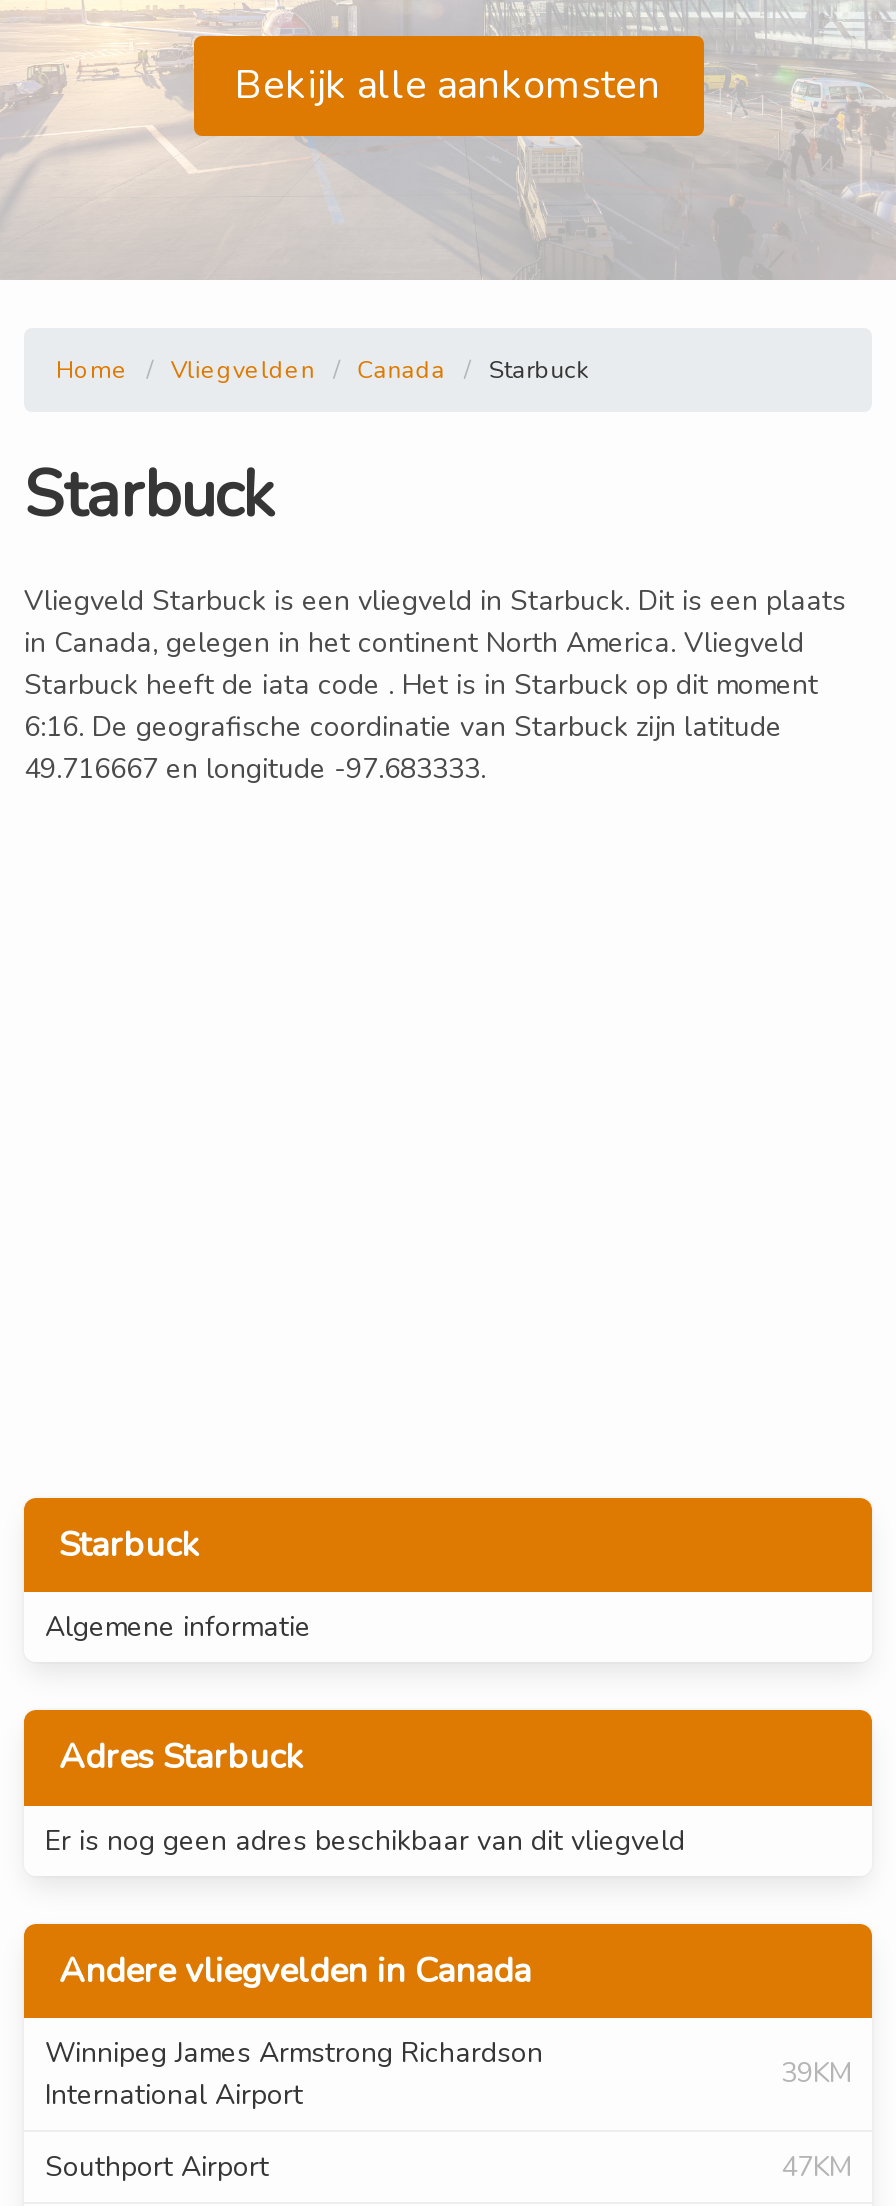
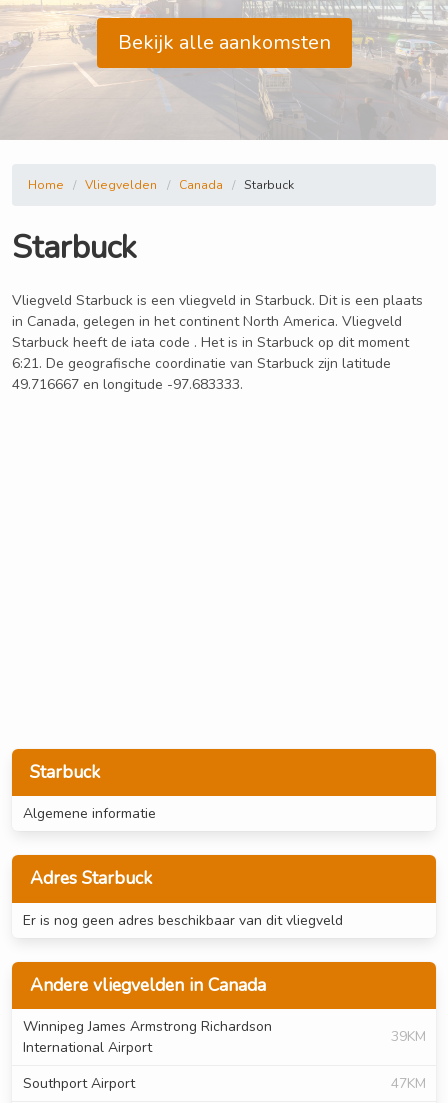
- 6:16. De geografische coordinatie van Starbuck zijn latitude
+ 6:21. De geografische coordinatie van Starbuck zijn latitude
